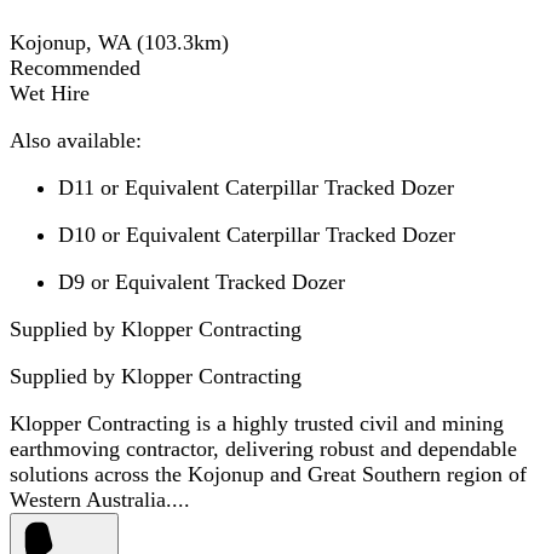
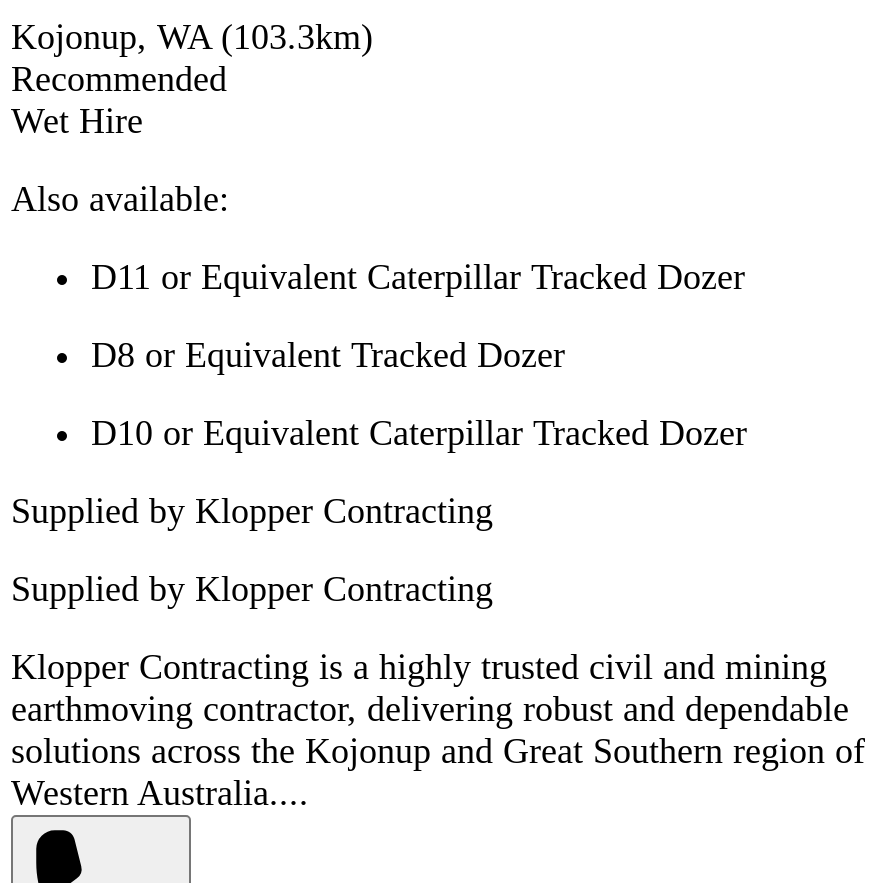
+ D8 or Equivalent Tracked Dozer

moved down: D10 or Equivalent Caterpillar Tracked Dozer

- D9 or Equivalent Tracked Dozer
